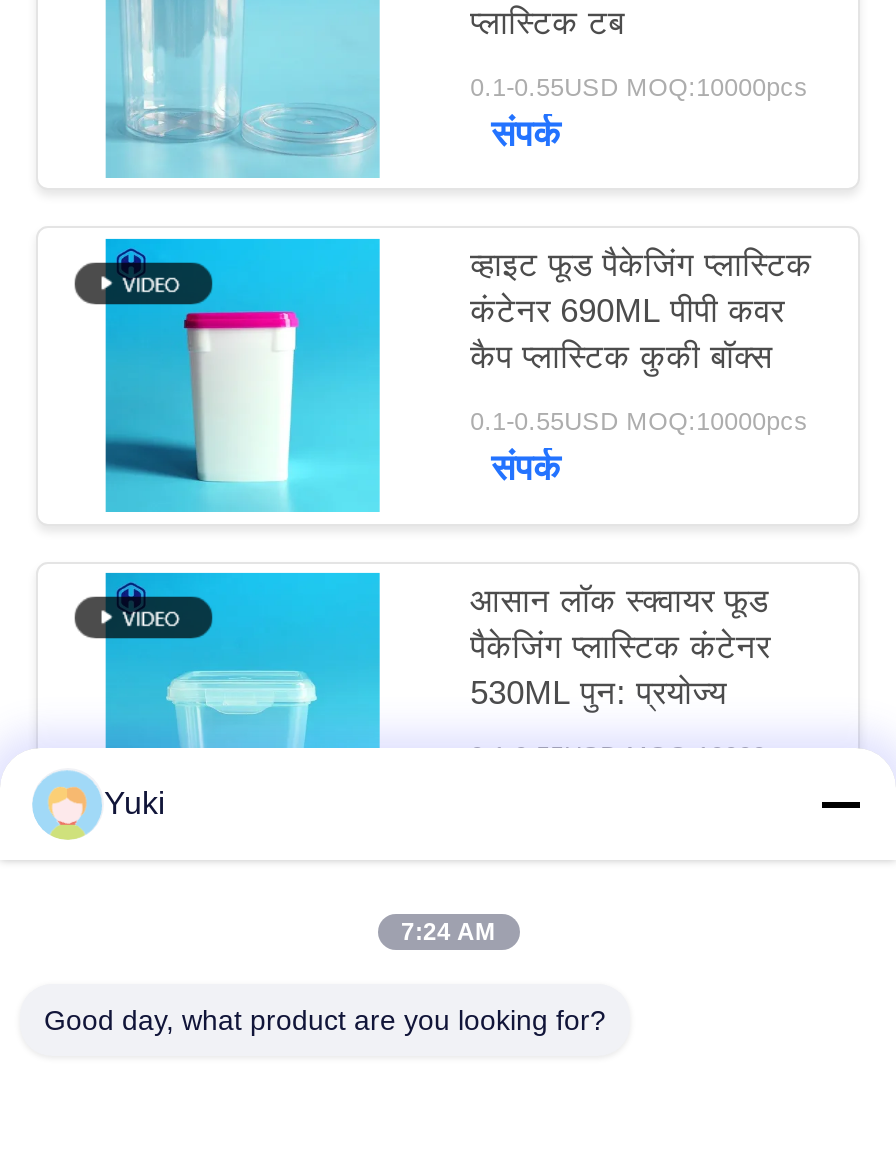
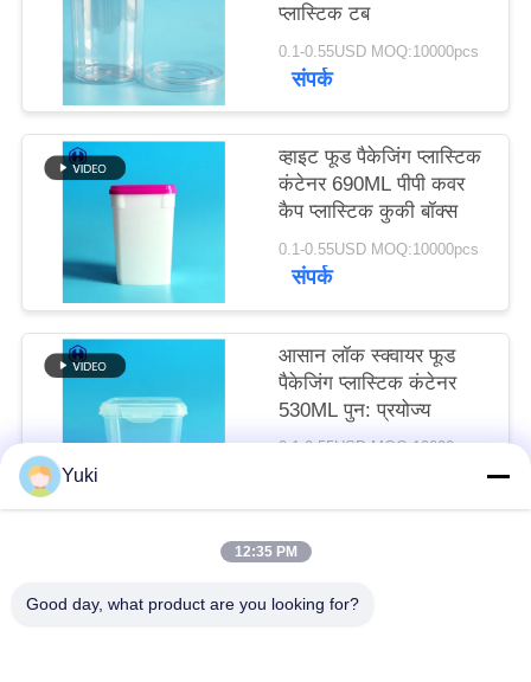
- 7:24 AM
+ 12:35 PM
